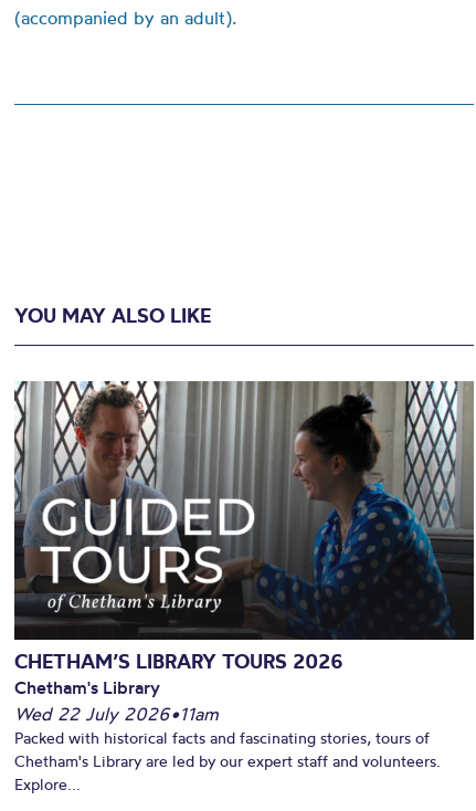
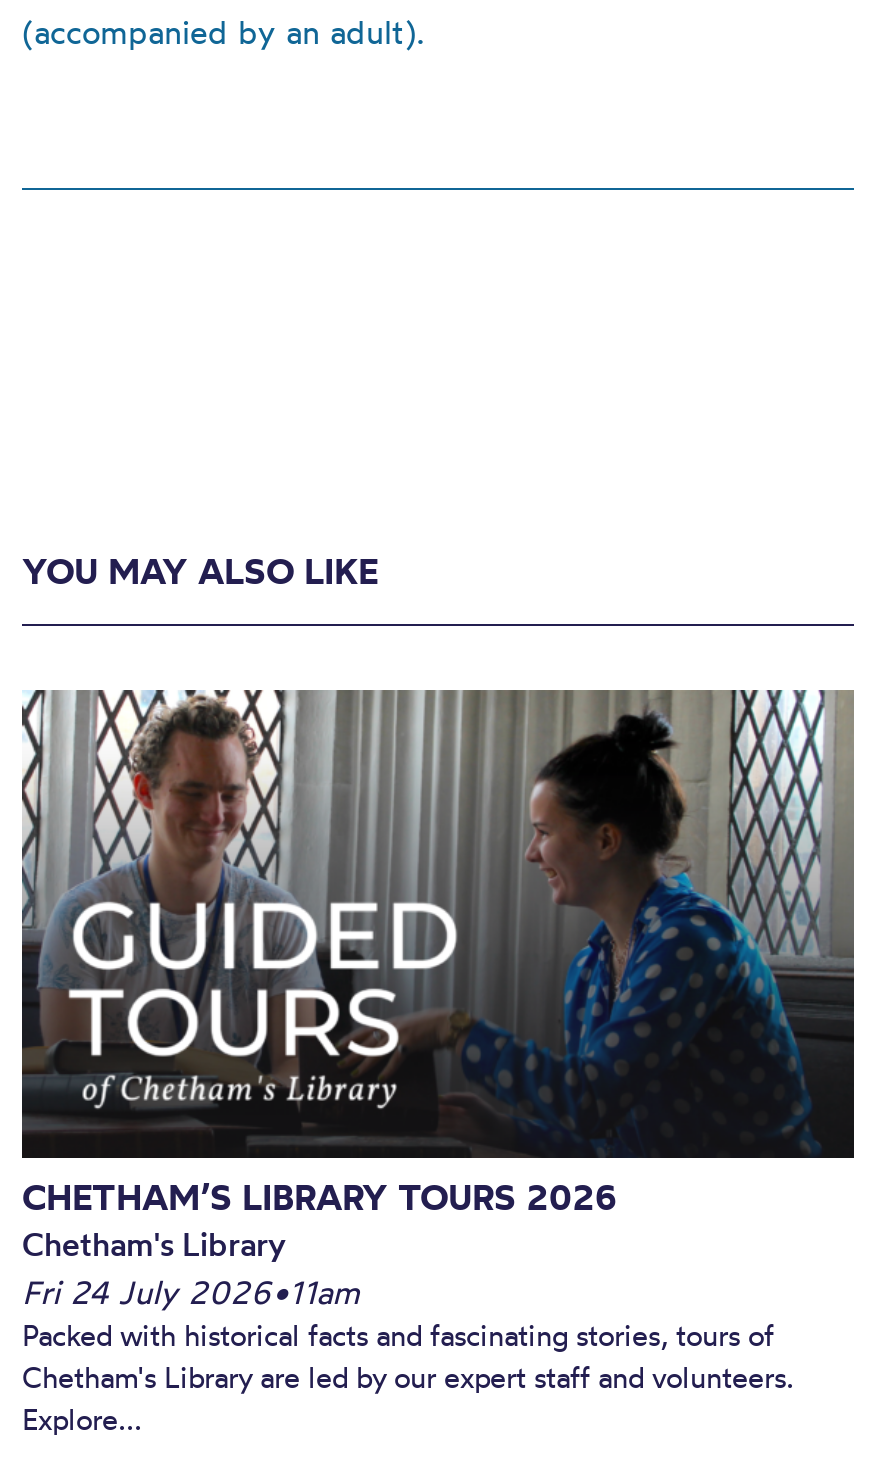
- Wed 22 July 2026•11am
+ Fri 24 July 2026•11am
